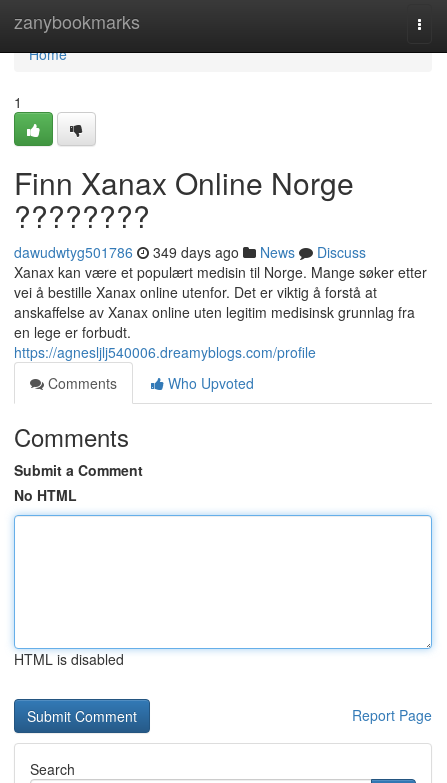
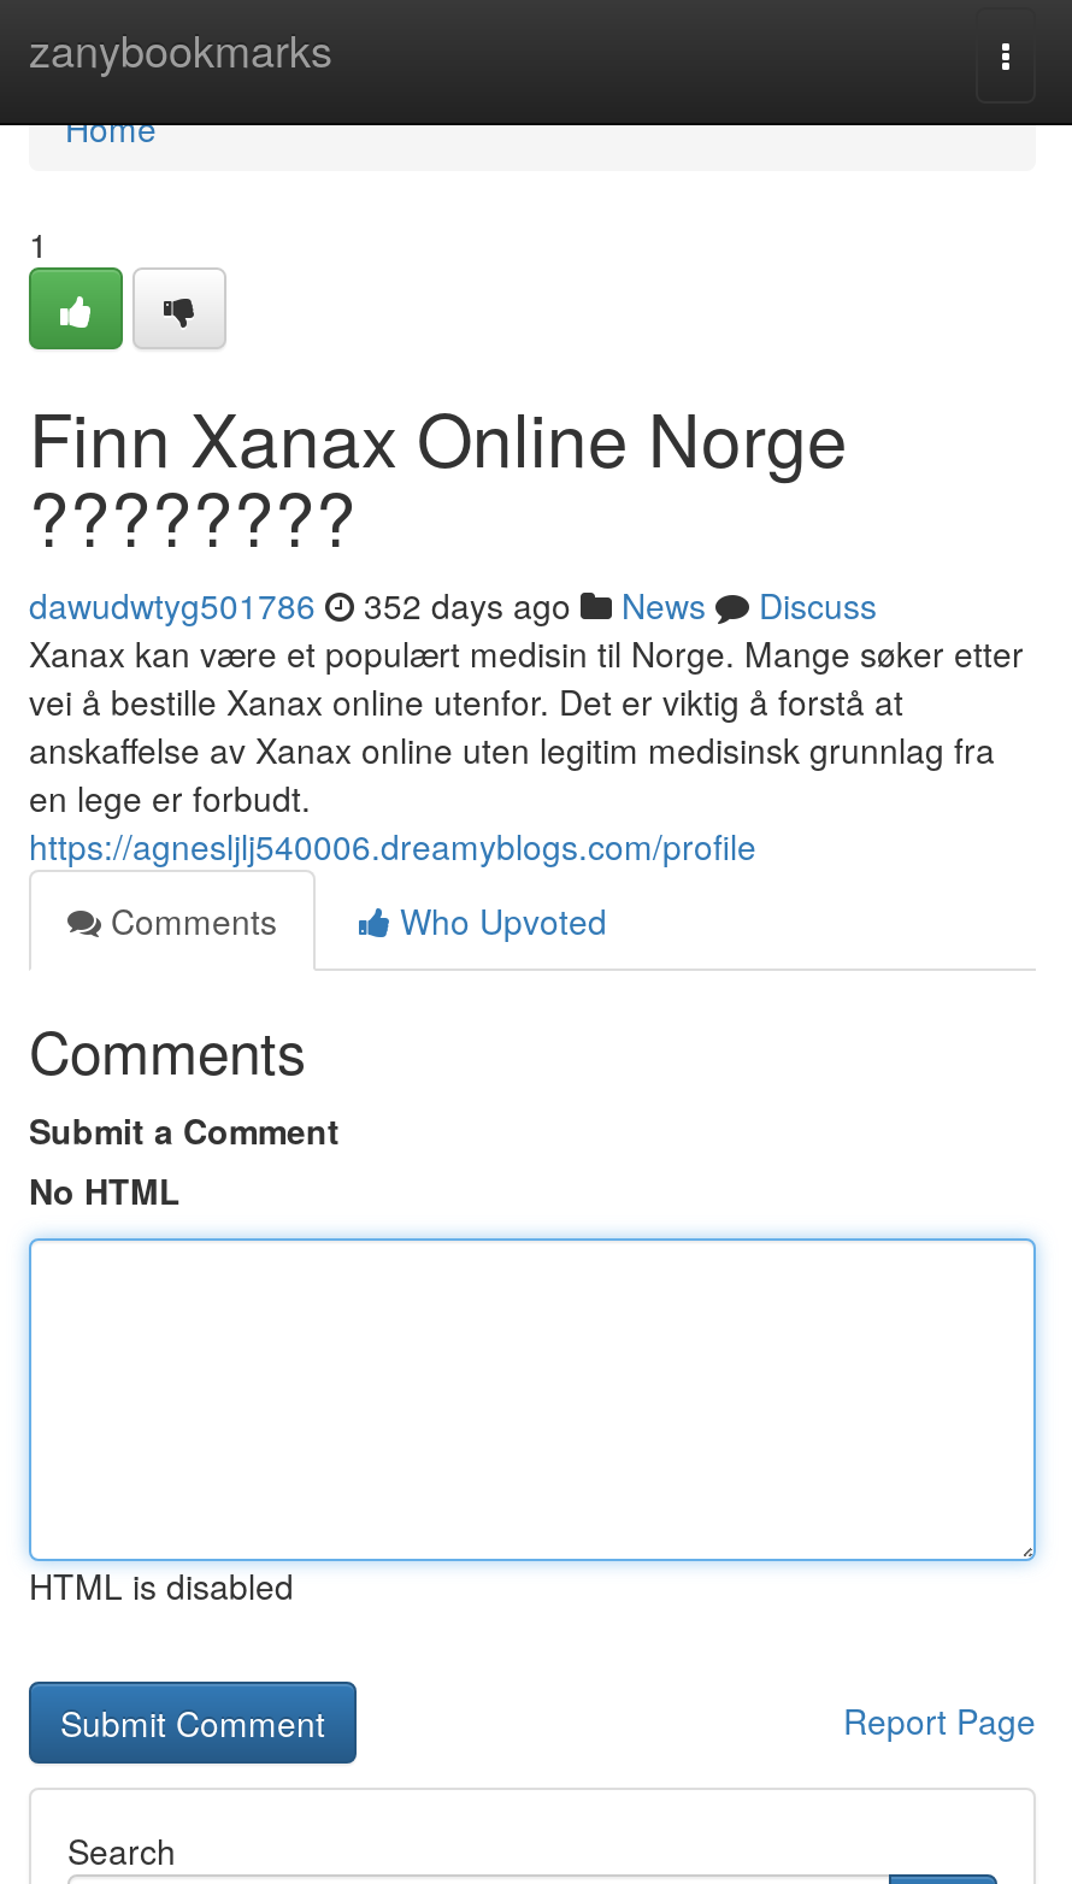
- dawudwtyg501786 349 days ago News Discuss
+ dawudwtyg501786 352 days ago News Discuss
